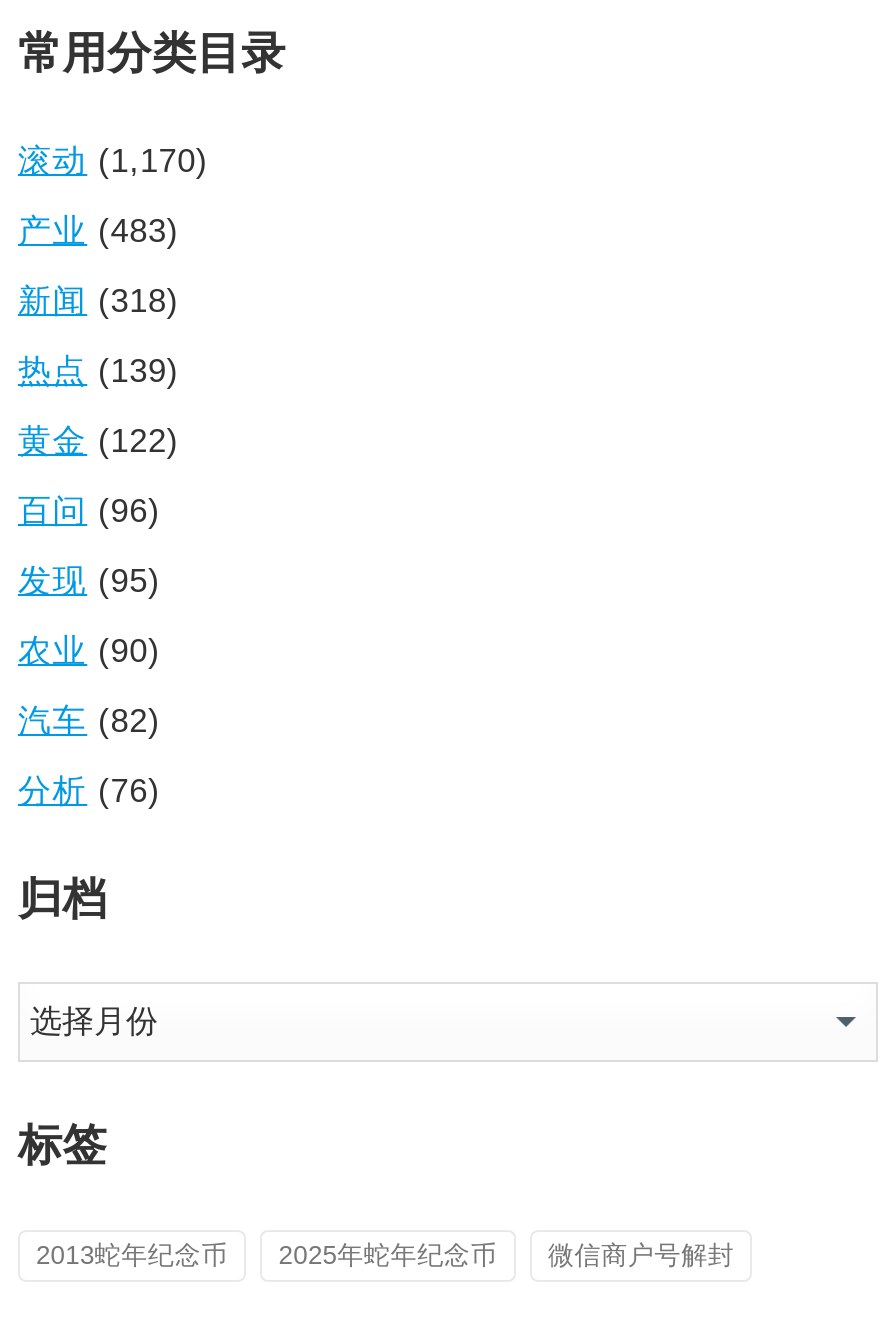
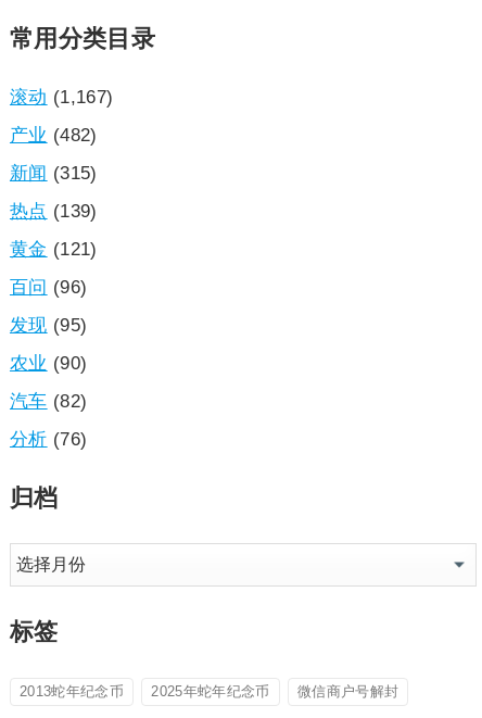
- 滚动(1,170)
+ 滚动(1,167)

- 产业(483)
+ 产业(482)

- 新闻(318)
+ 新闻(315)

- 黄金(122)
+ 黄金(121)
